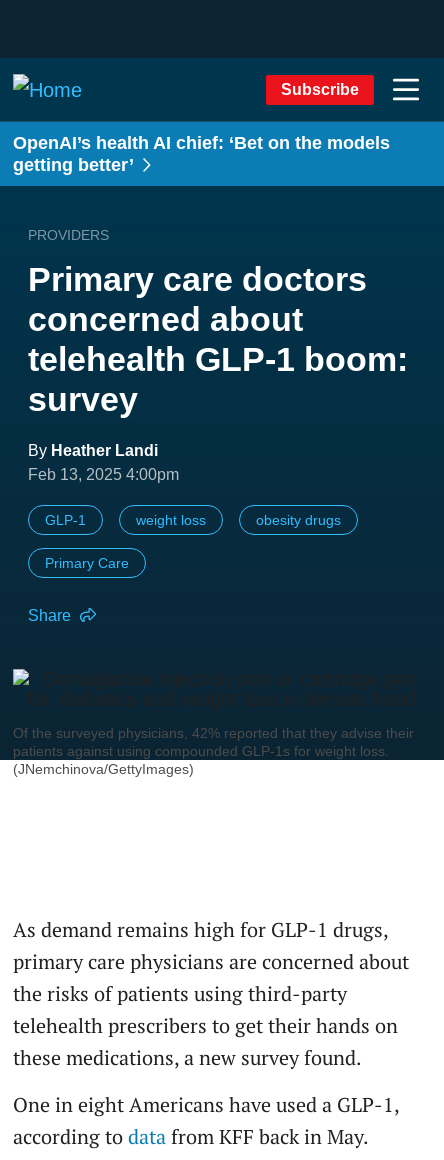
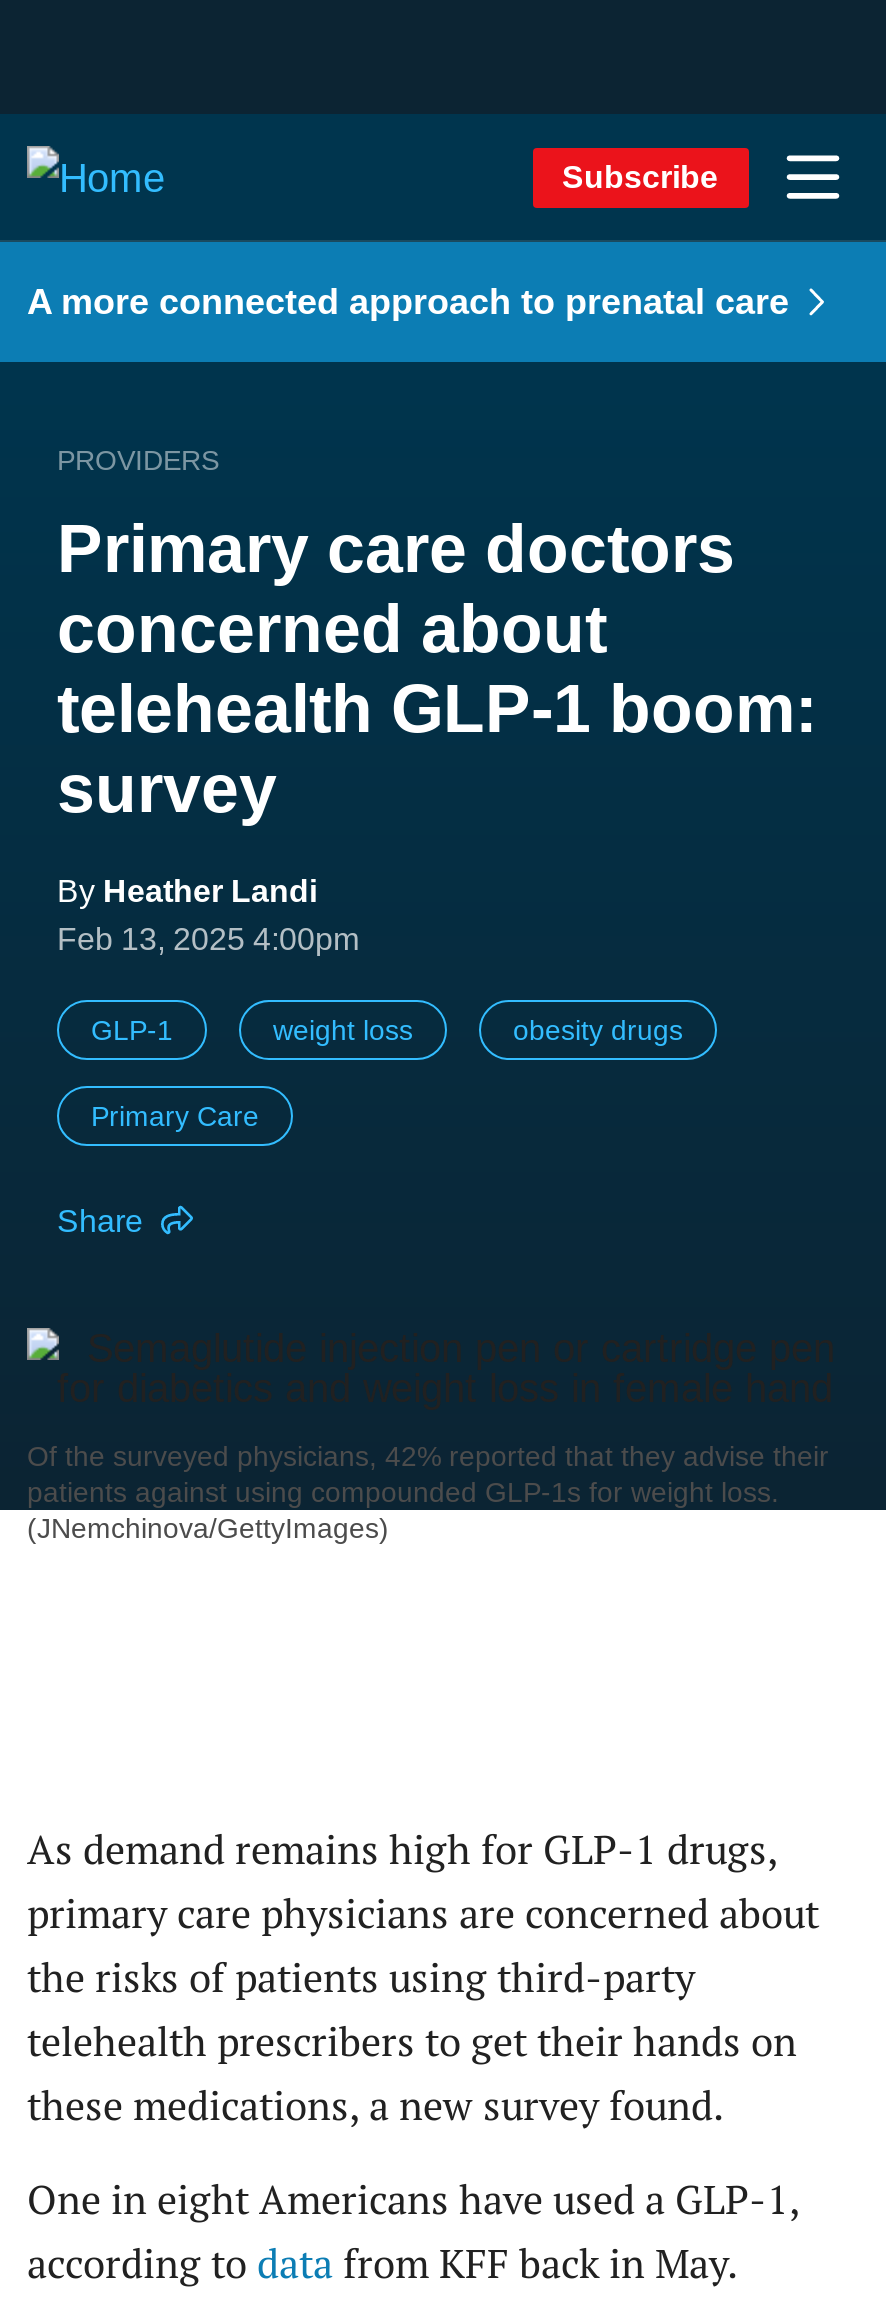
- OpenAI’s health AI chief: ‘Bet on the models
- getting better’
+ A more connected approach to prenatal care
